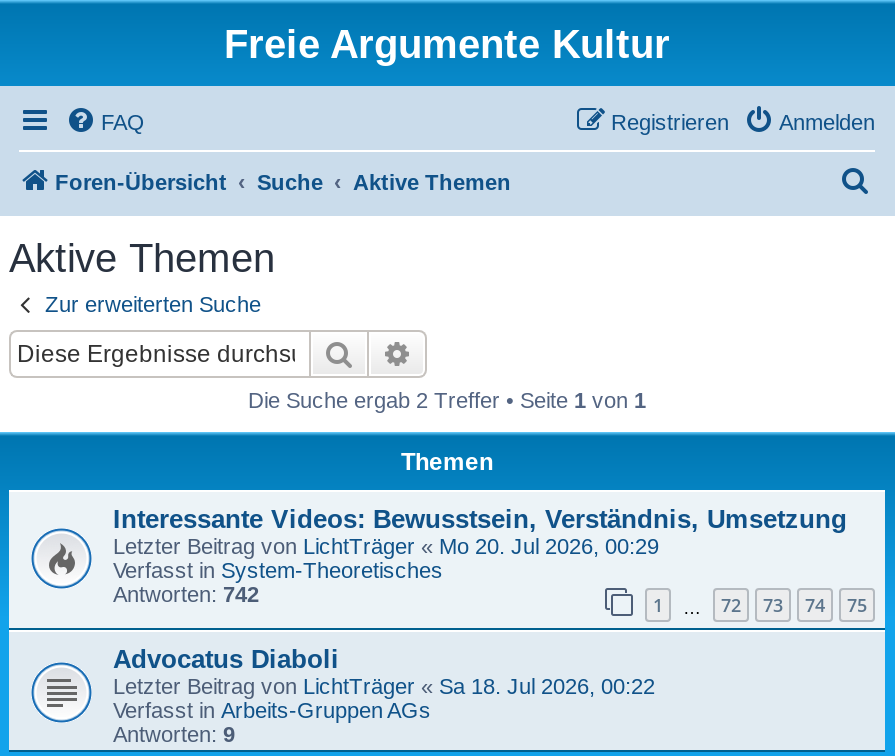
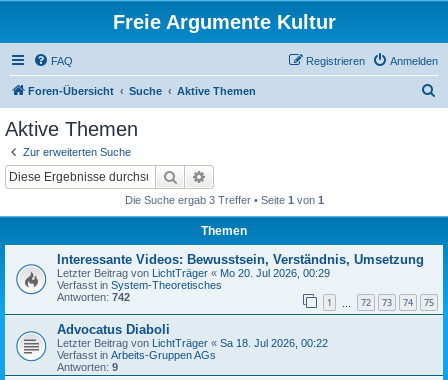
- Die Suche ergab 2 Treffer • Seite 1 von 1
+ Die Suche ergab 3 Treffer • Seite 1 von 1
